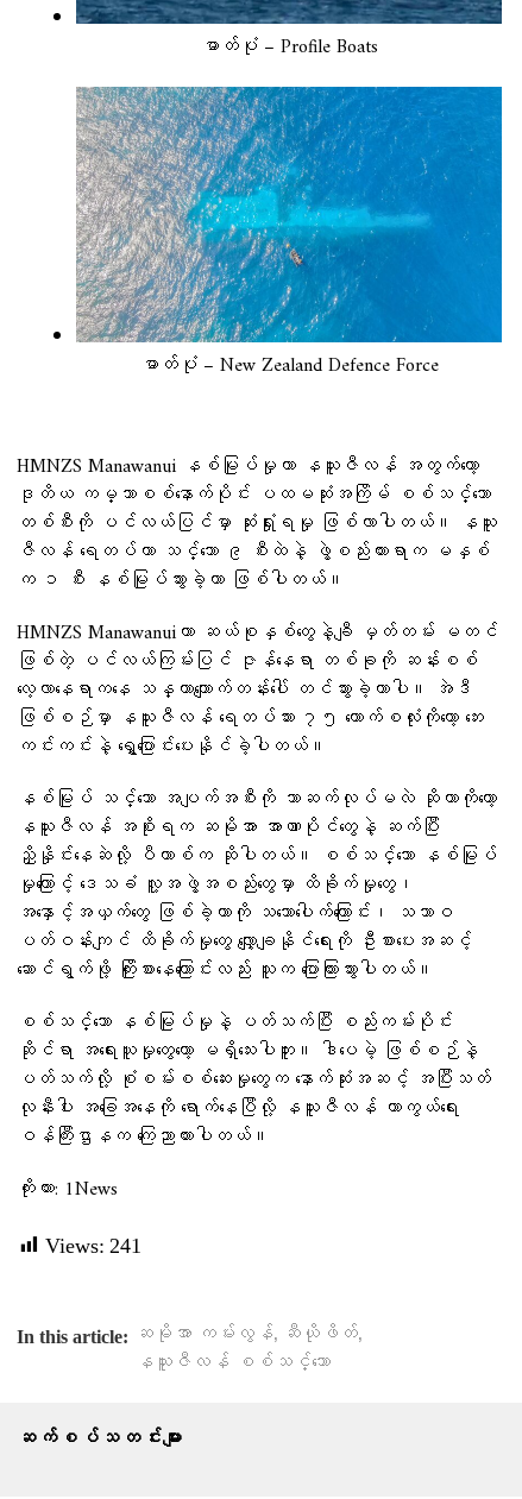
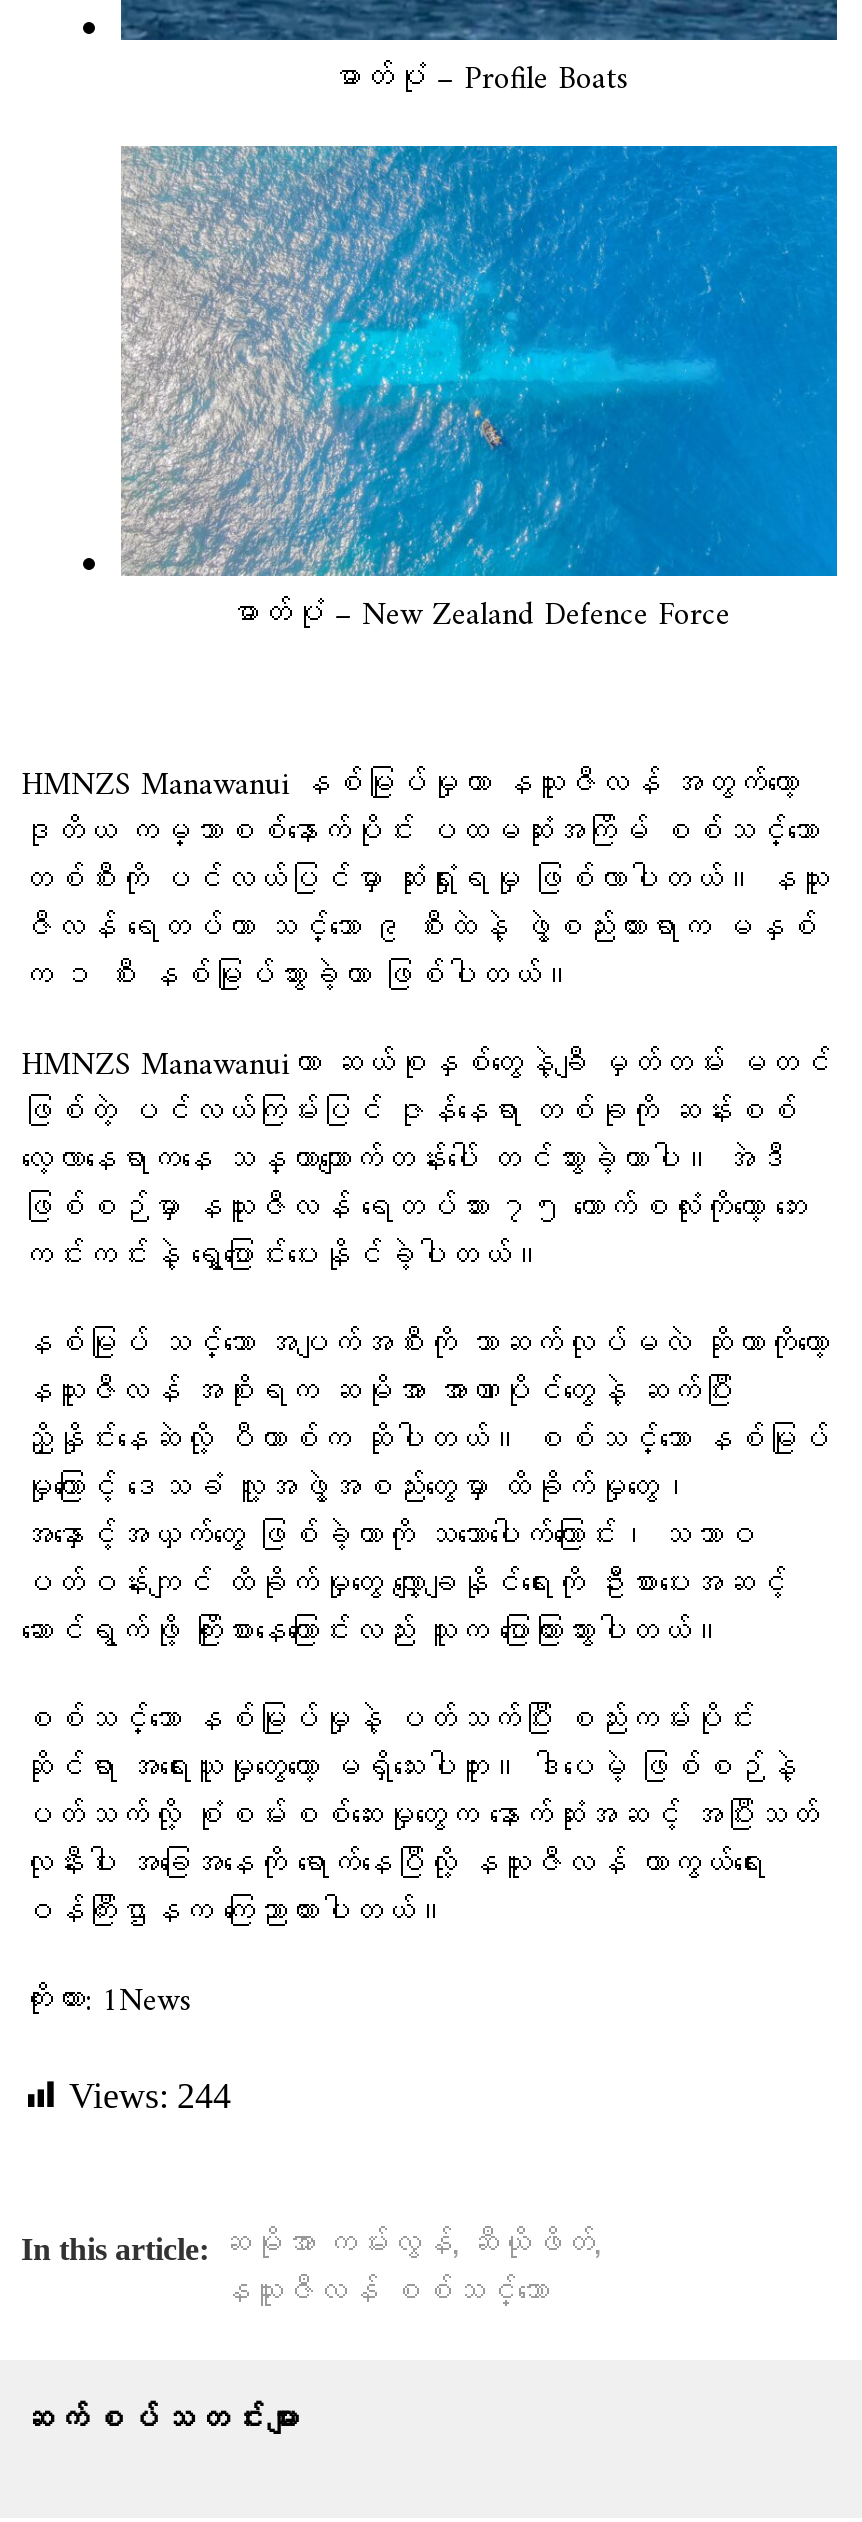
- Views: 241
+ Views: 244
